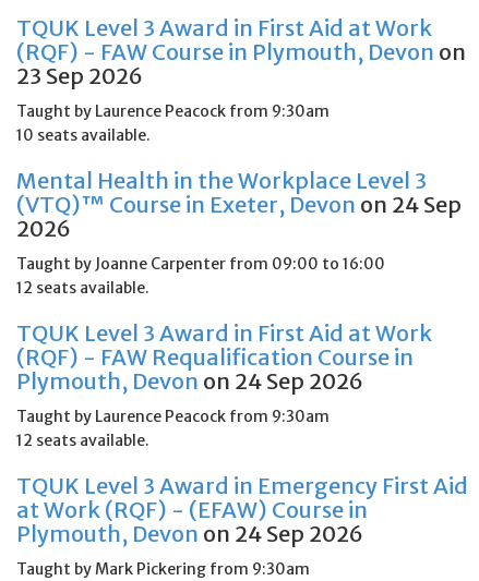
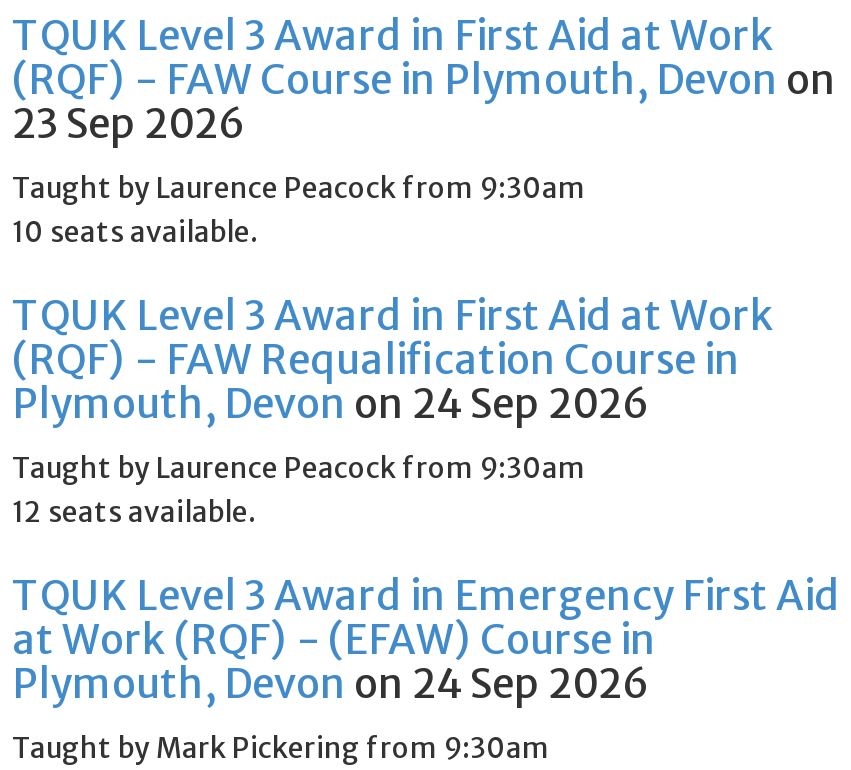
- Mental Health in the Workplace Level 3
- (VTQ)™ Course in Exeter, Devon on 24 Sep
- 2026
- Taught by Joanne Carpenter from 09:00 to 16:00
- 12 seats available.
